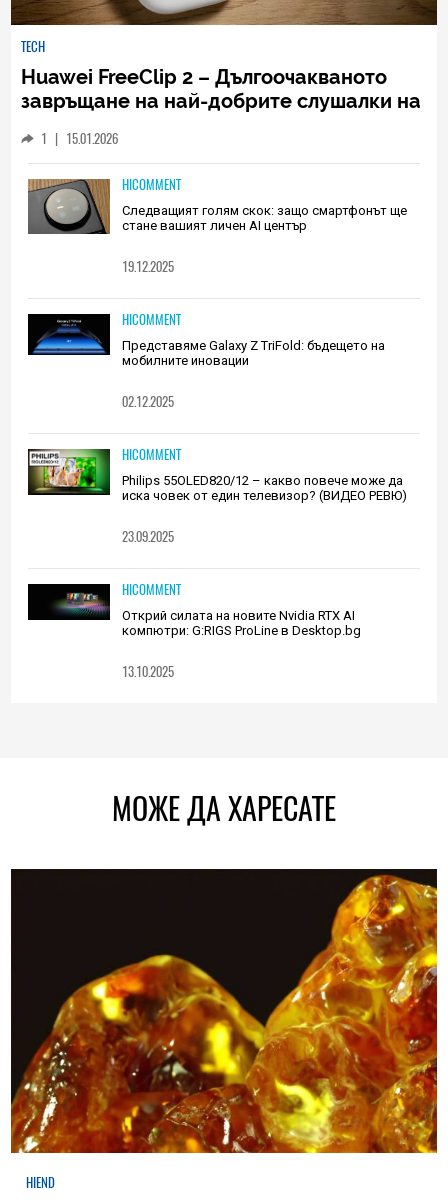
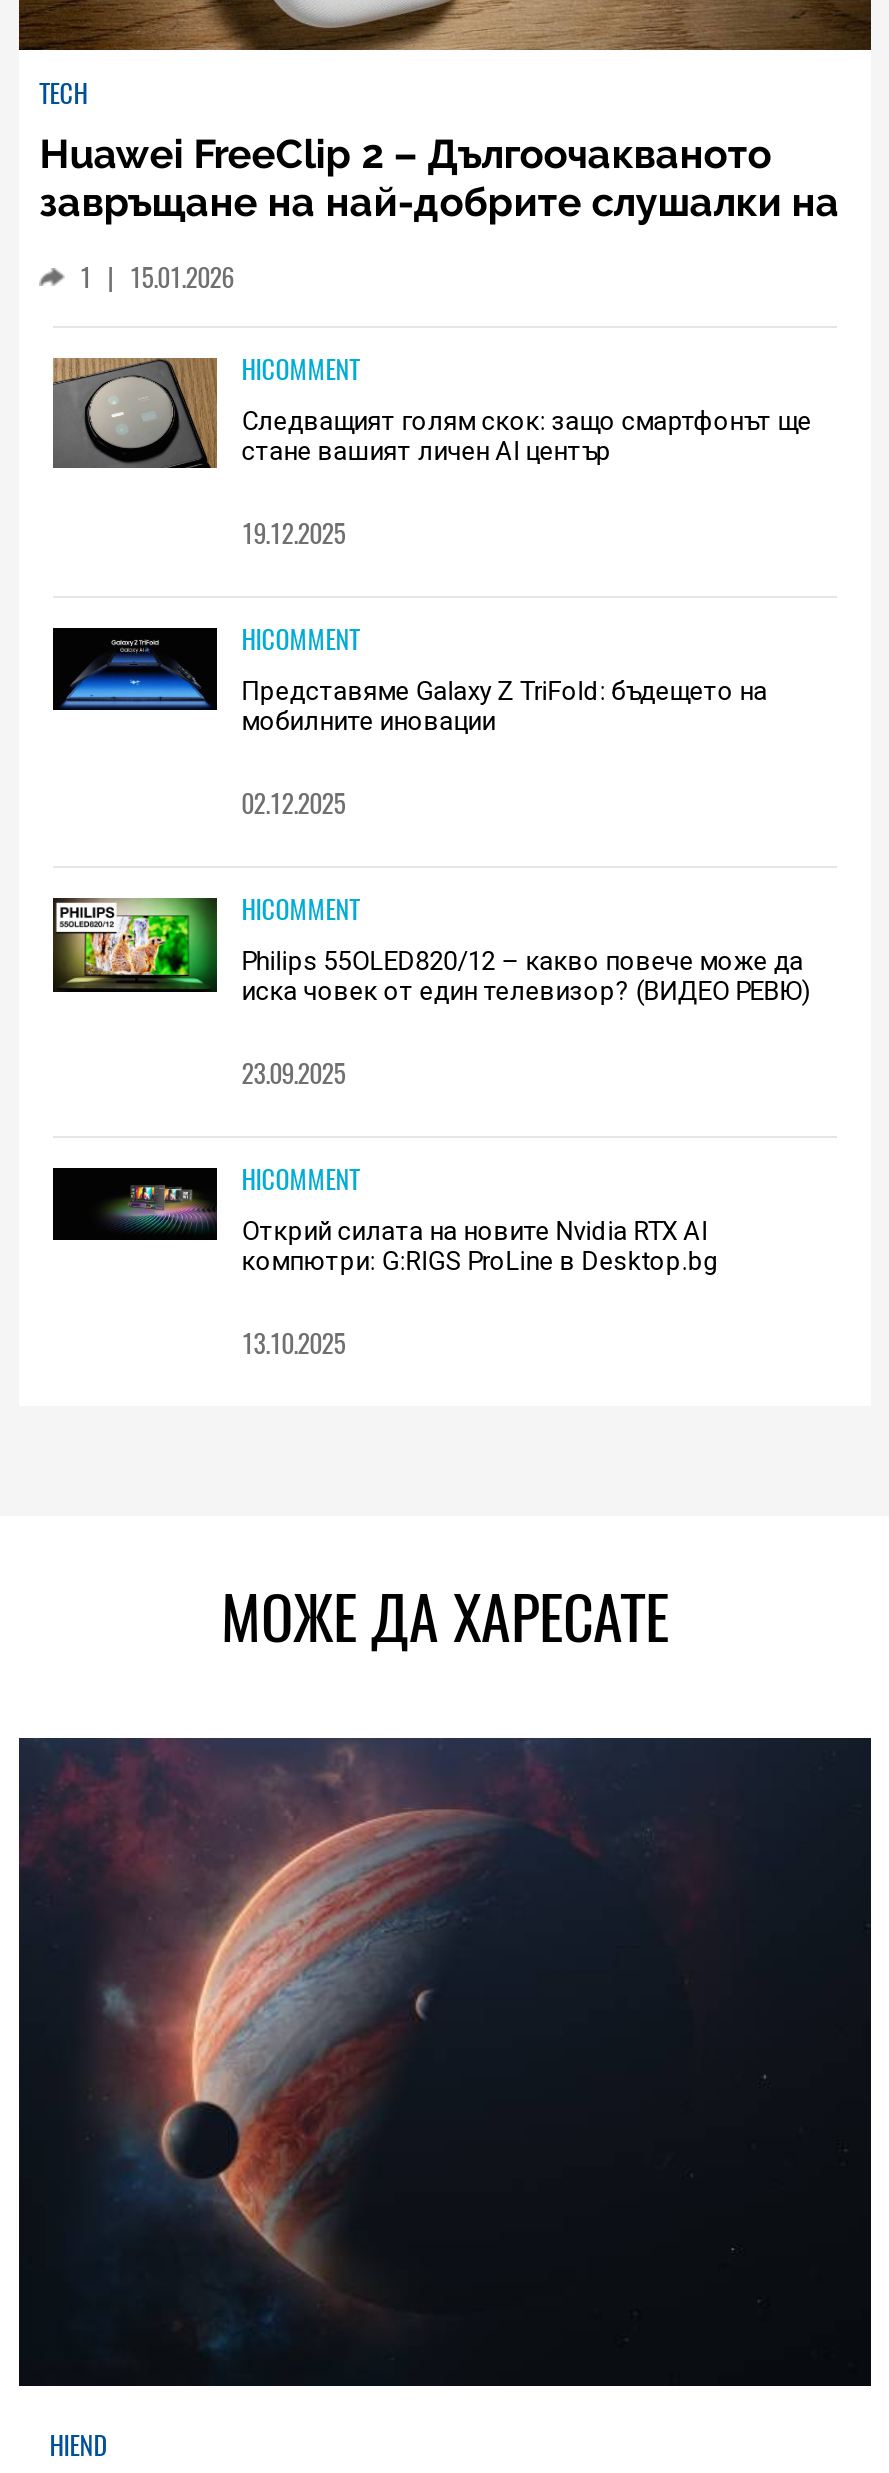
- [image]
+ [image]
